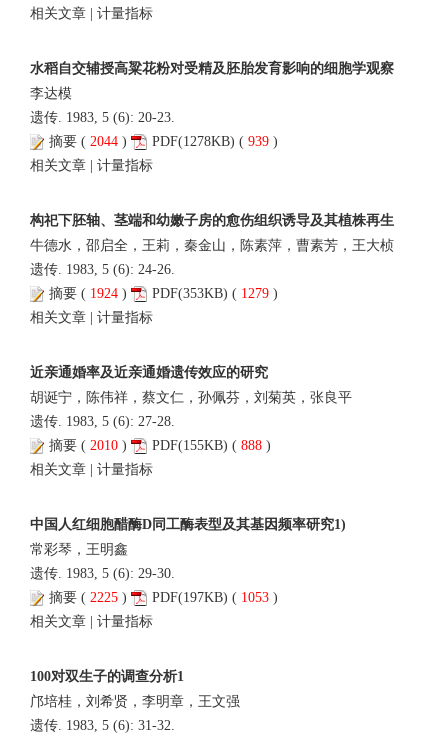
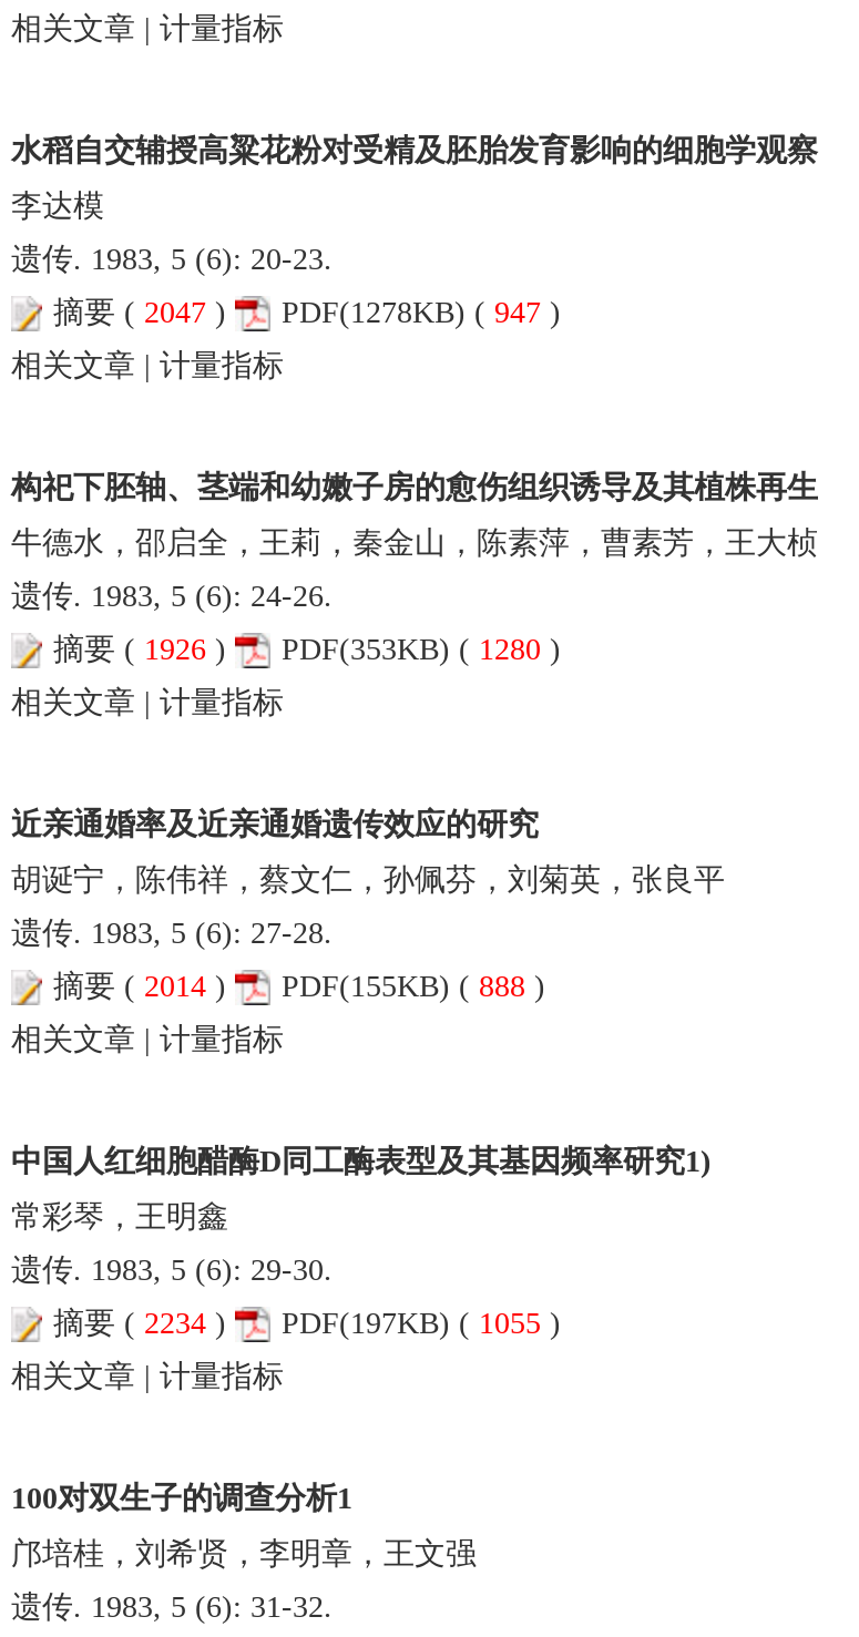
- 摘要(2044)
+ 摘要(2047)

- PDF(1278KB) (939)
+ PDF(1278KB) (947)

- 摘要(1924)
+ 摘要(1926)

- PDF(353KB) (1279)
+ PDF(353KB) (1280)

- 摘要(2010) PDF(155KB) (888)
+ 摘要(2014) PDF(155KB) (888)

- 摘要(2225)
+ 摘要(2234)

- PDF(197KB) (1053)
+ PDF(197KB) (1055)
